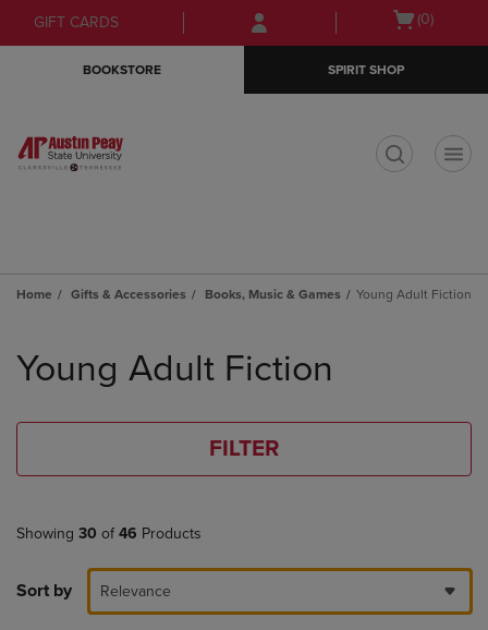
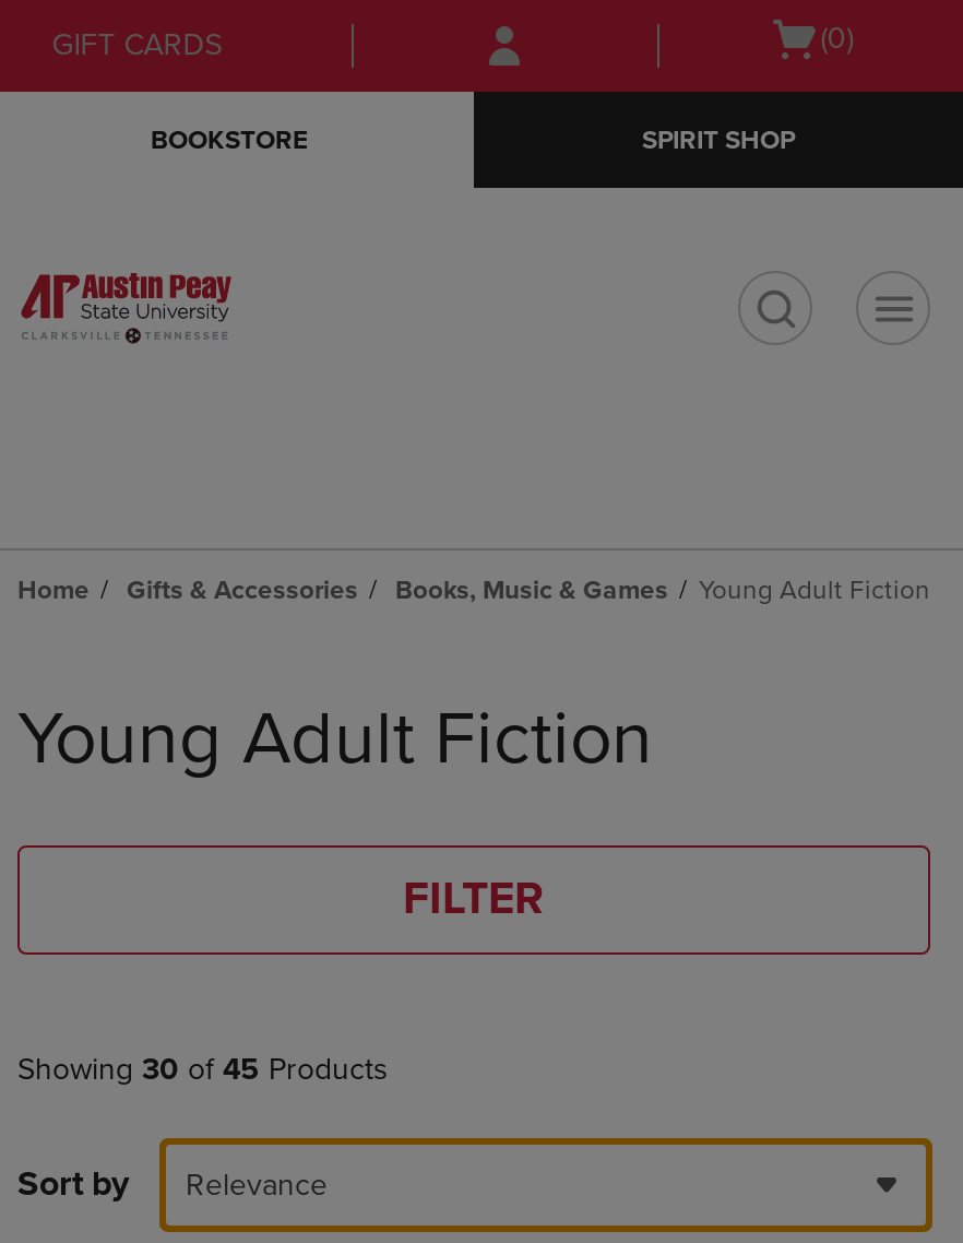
- Showing 30 of 46 Products
+ Showing 30 of 45 Products
